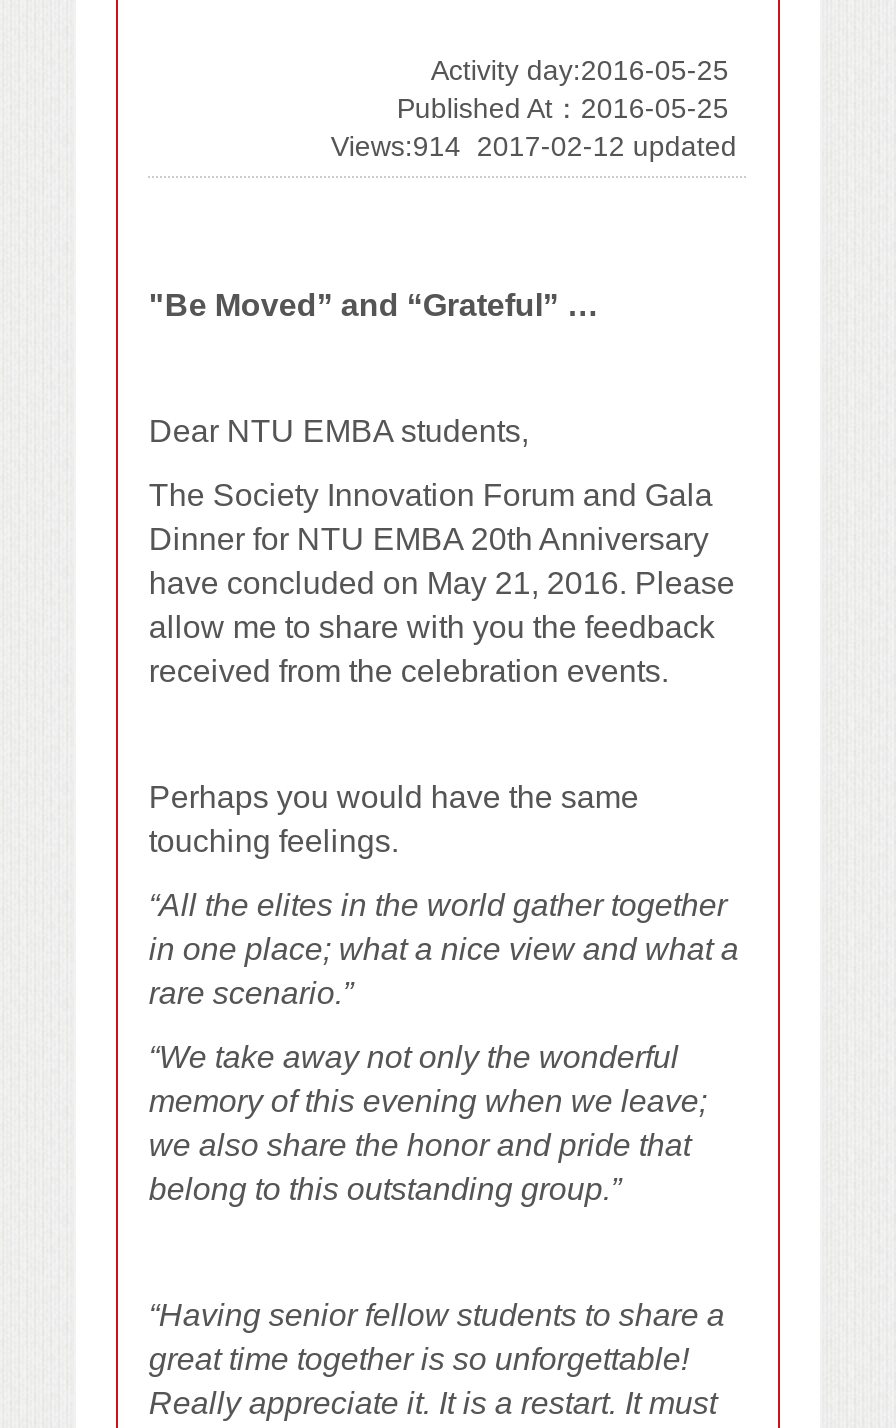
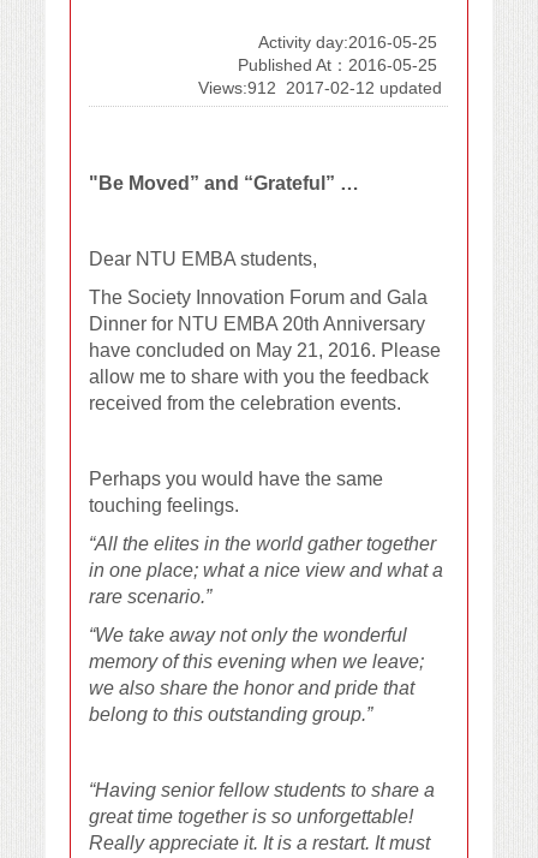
- Views:914 2017-02-12 updated
+ Views:912 2017-02-12 updated
